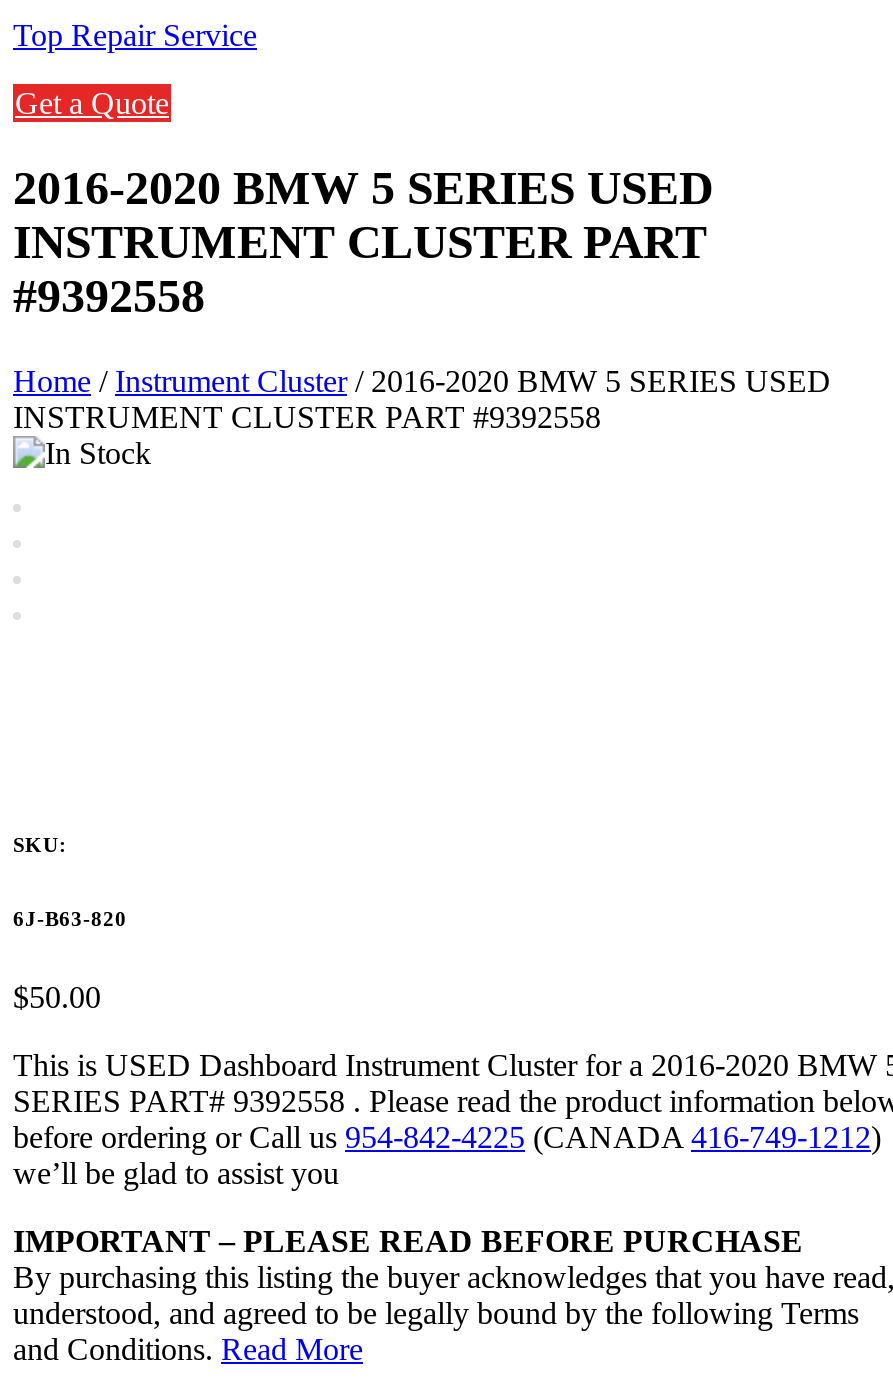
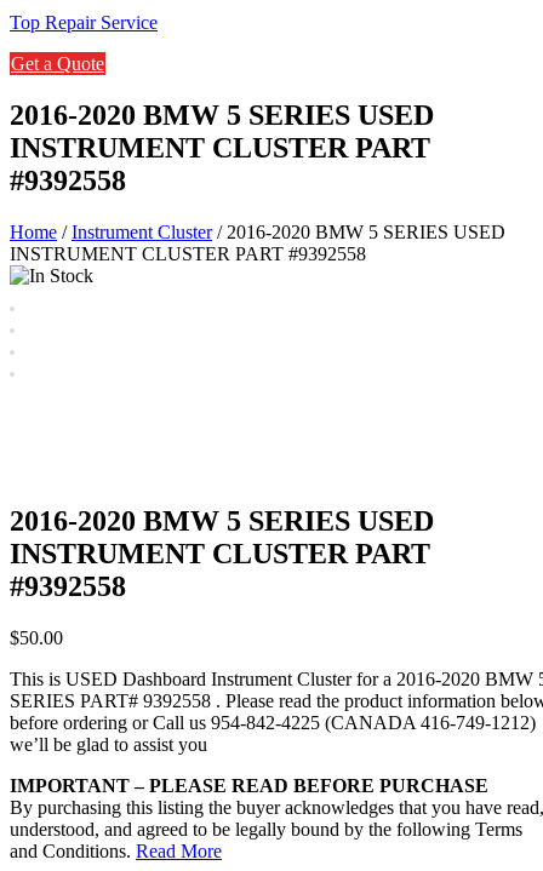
- SKU:
- 6J-B63-820
+ 2016-2020 BMW 5 SERIES USED
+ INSTRUMENT CLUSTER PART
+ #9392558
